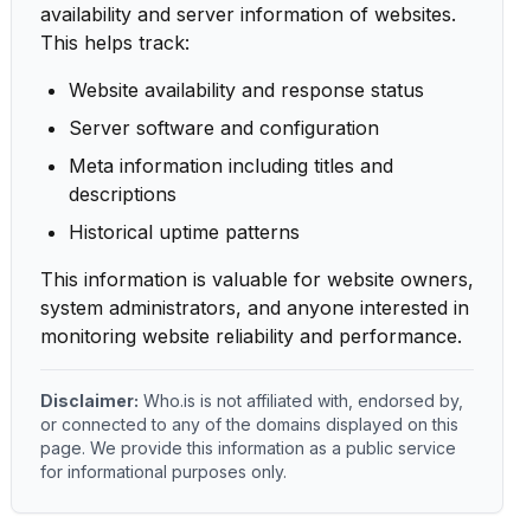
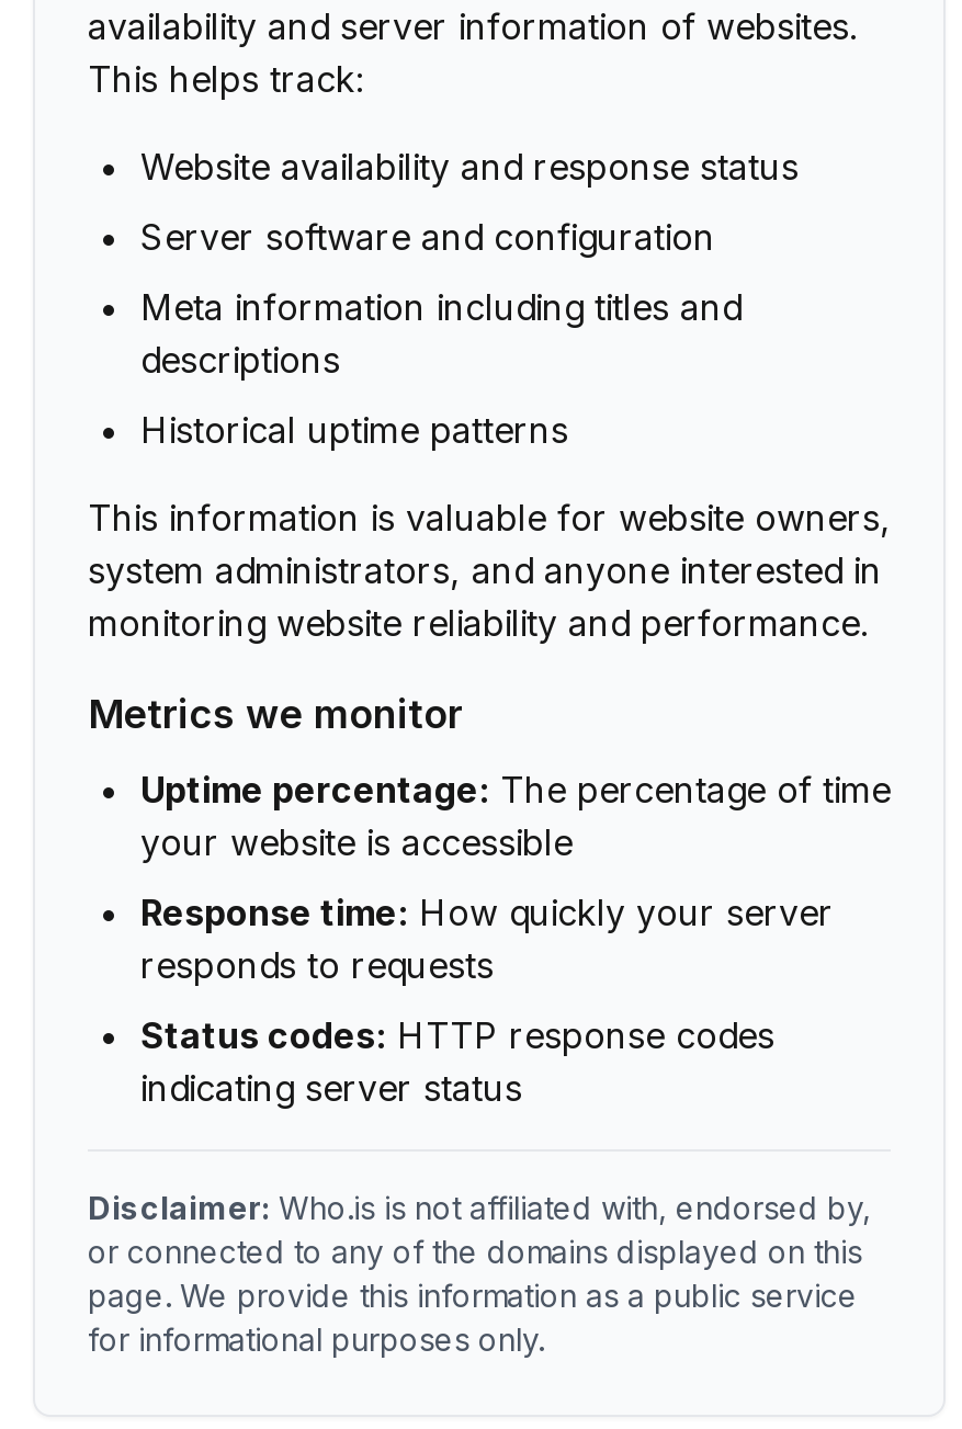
+ Metrics we monitor
+ Uptime percentage: The percentage of time
+ your website is accessible
+ Response time: How quickly your server
+ responds to requests
+ Status codes: HTTP response codes
+ indicating server status
